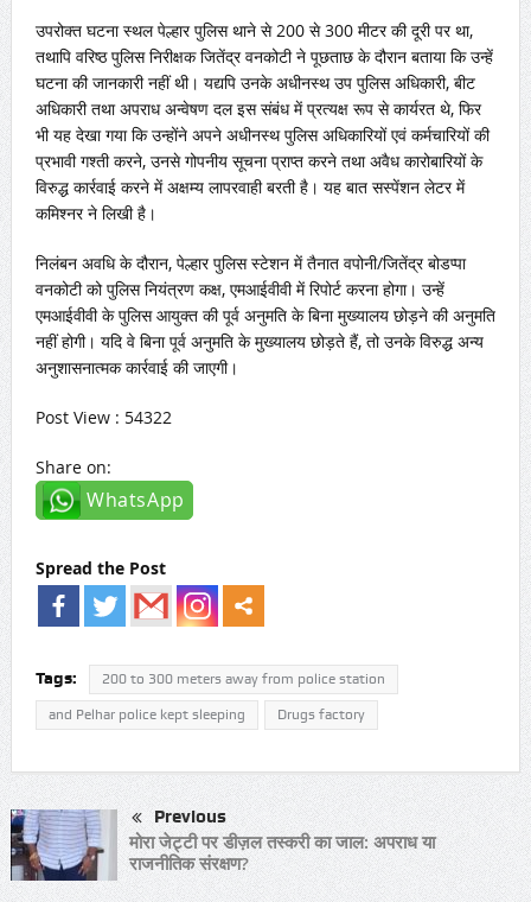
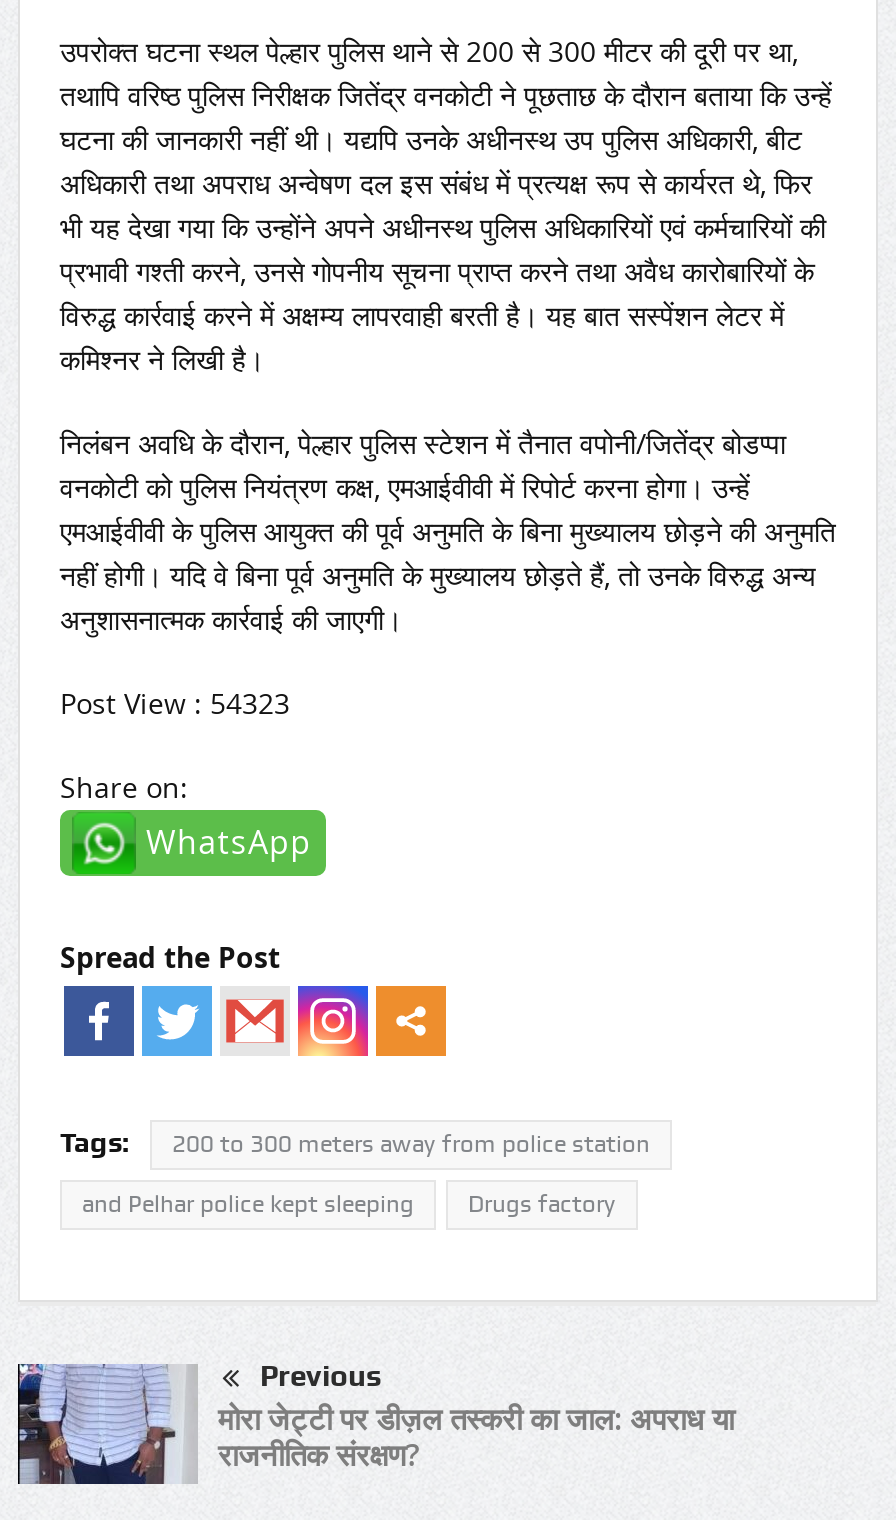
- Post View : 54322
+ Post View : 54323
